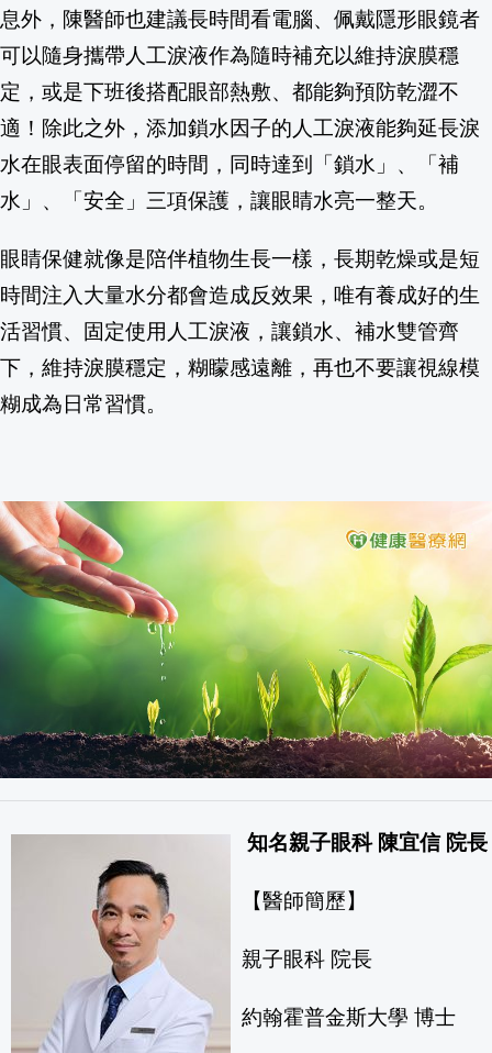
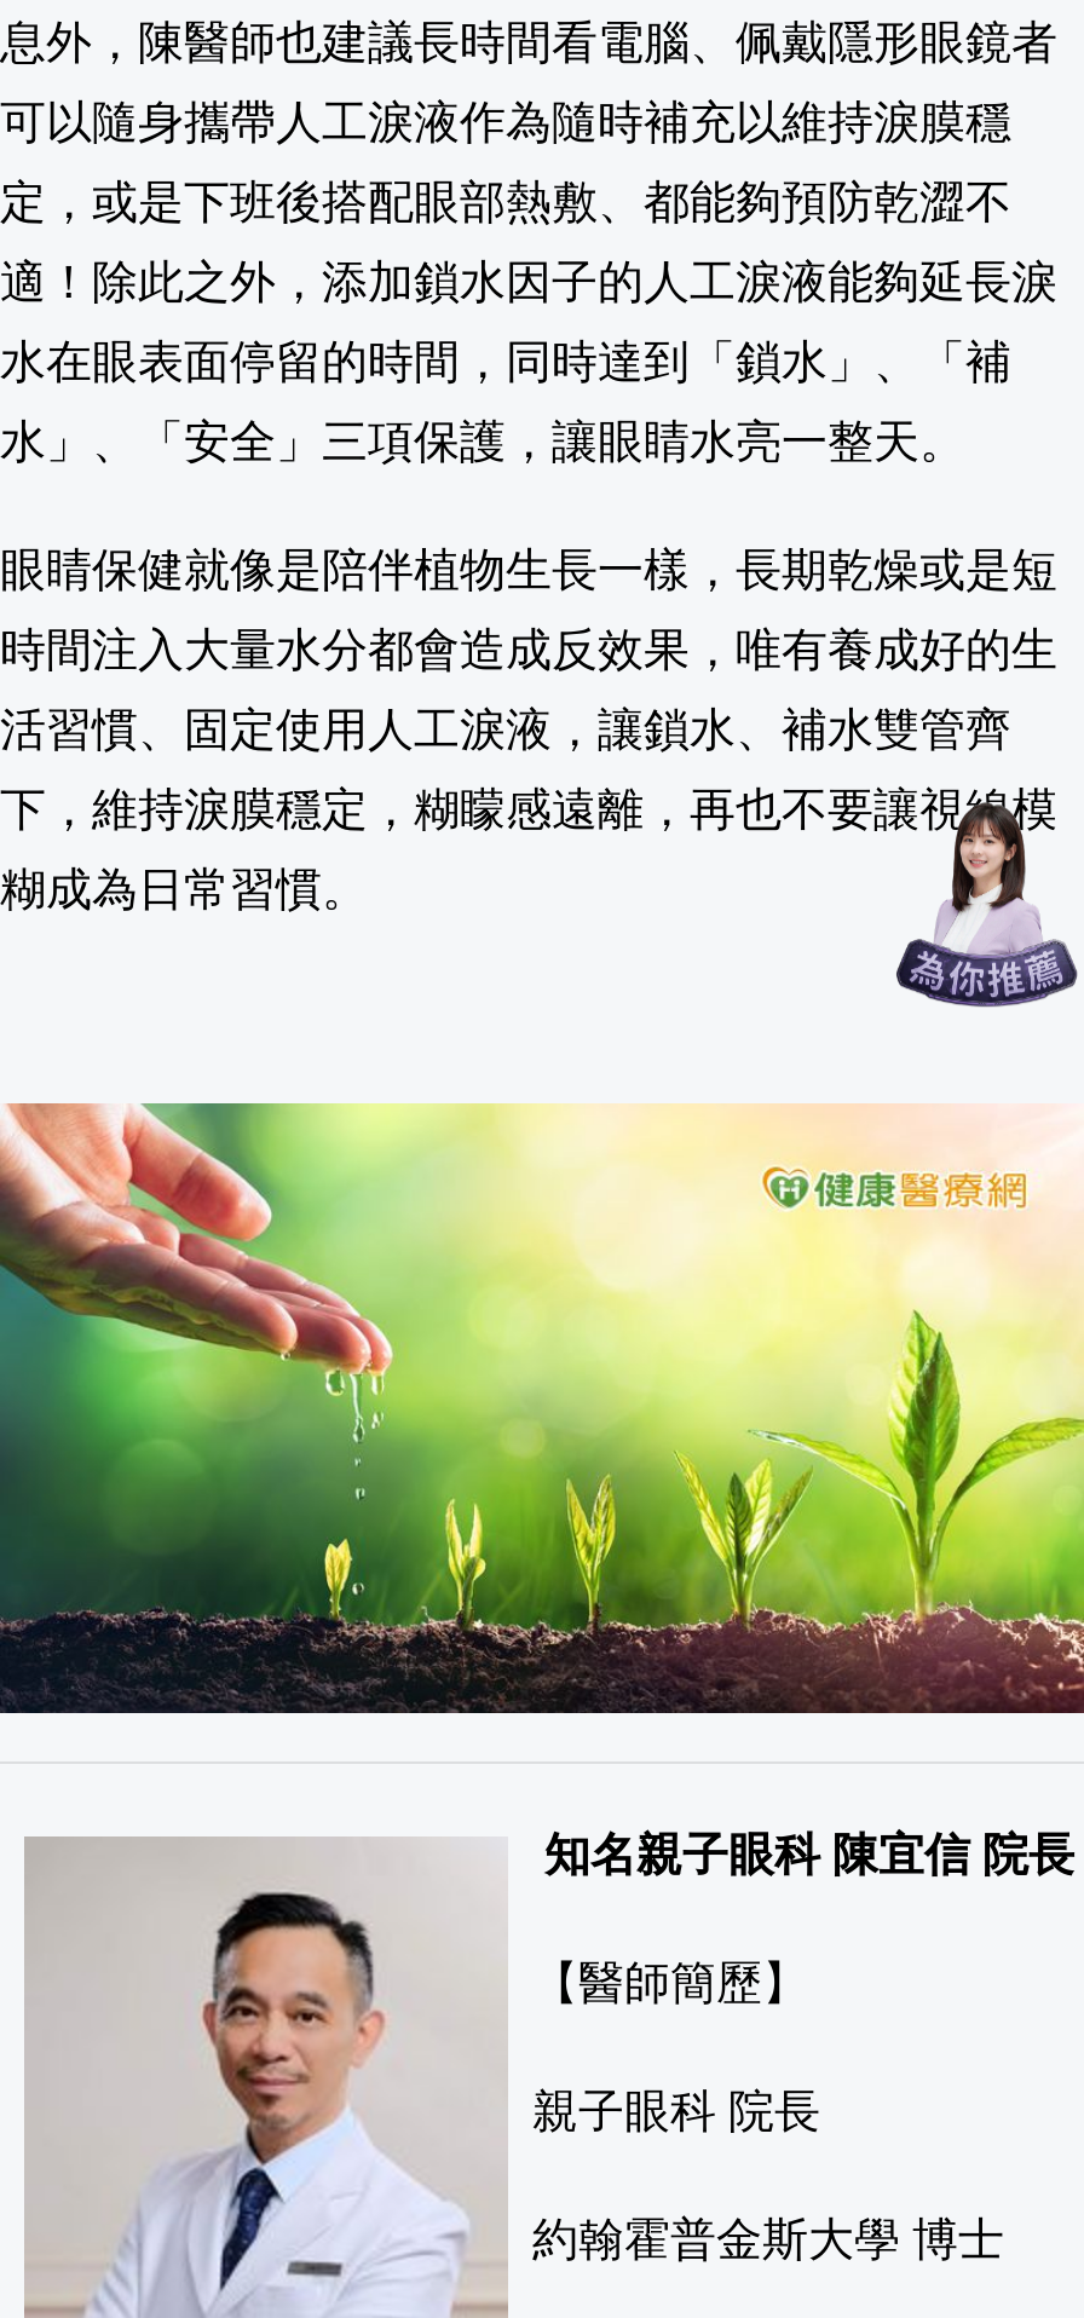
+ [image]
